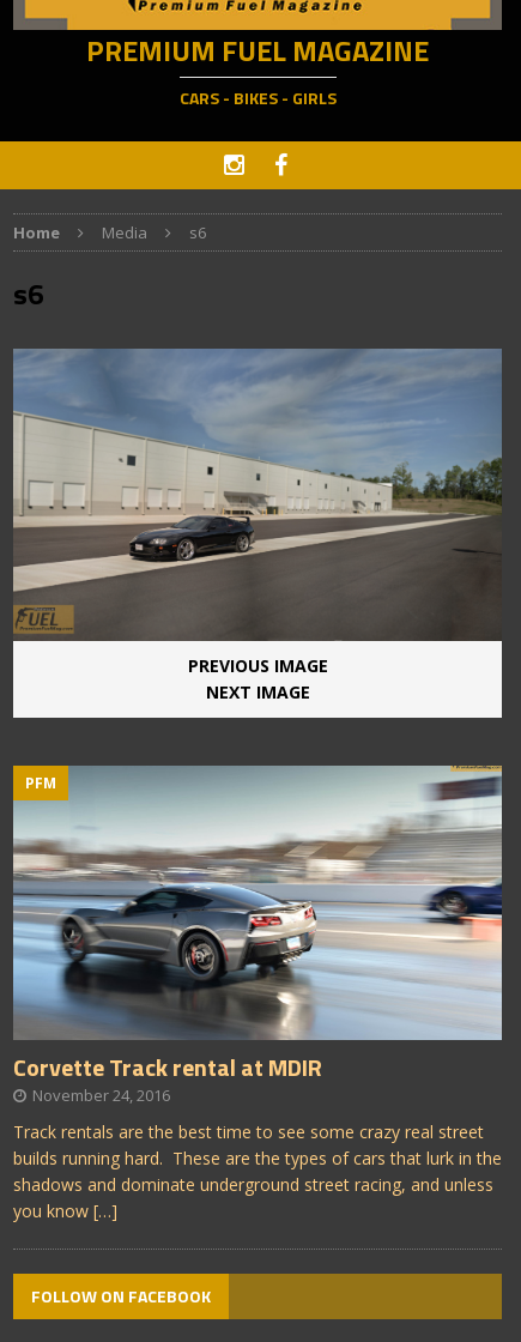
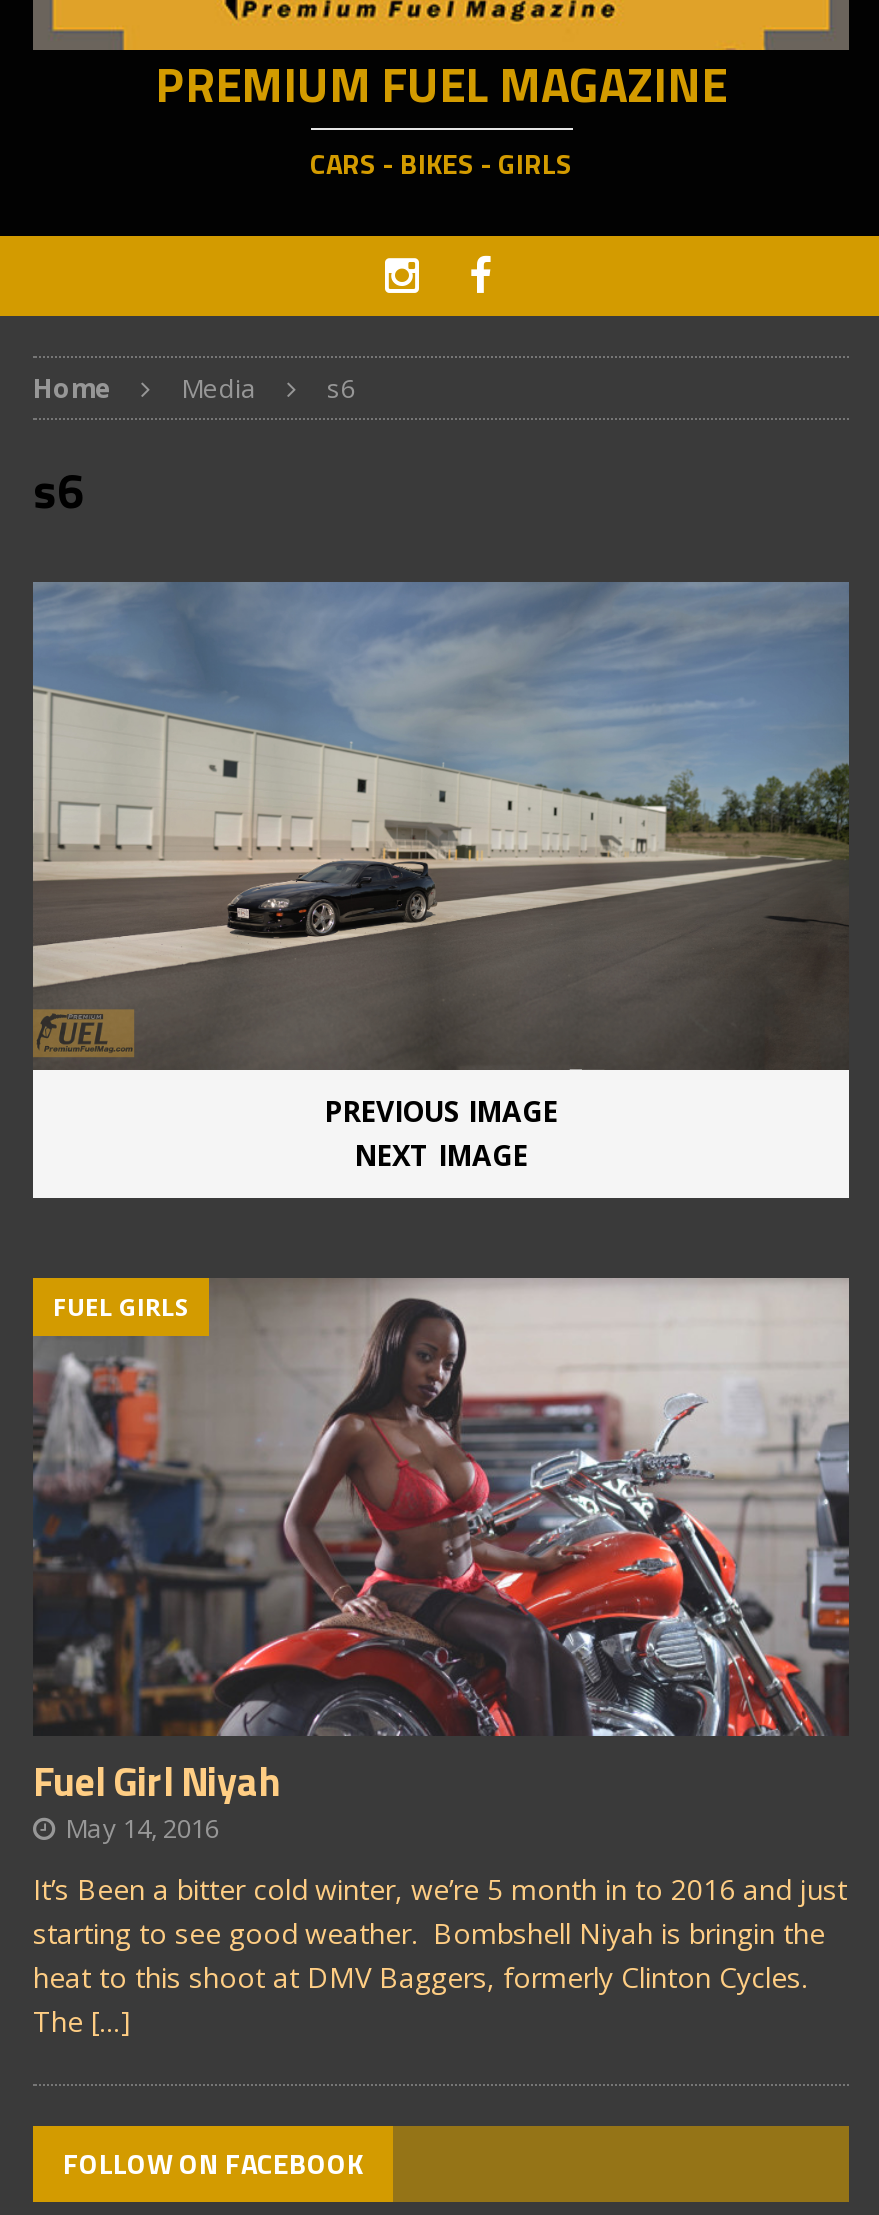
- [image]
- PFM
+ [image]
+ FUEL GIRLS

- Corvette Track rental at MDIR
- November 24, 2016
+ Fuel Girl Niyah
+ May 14, 2016

- Track rentals are the best time to see some crazy real street
- builds running hard. These are the types of cars that lurk in the
- shadows and dominate underground street racing, and unless
- you know […]
+ It’s Been a bitter cold winter, we’re 5 month in to 2016 and just
+ starting to see good weather. Bombshell Niyah is bringin the
+ heat to this shoot at DMV Baggers, formerly Clinton Cycles.
+ The […]
